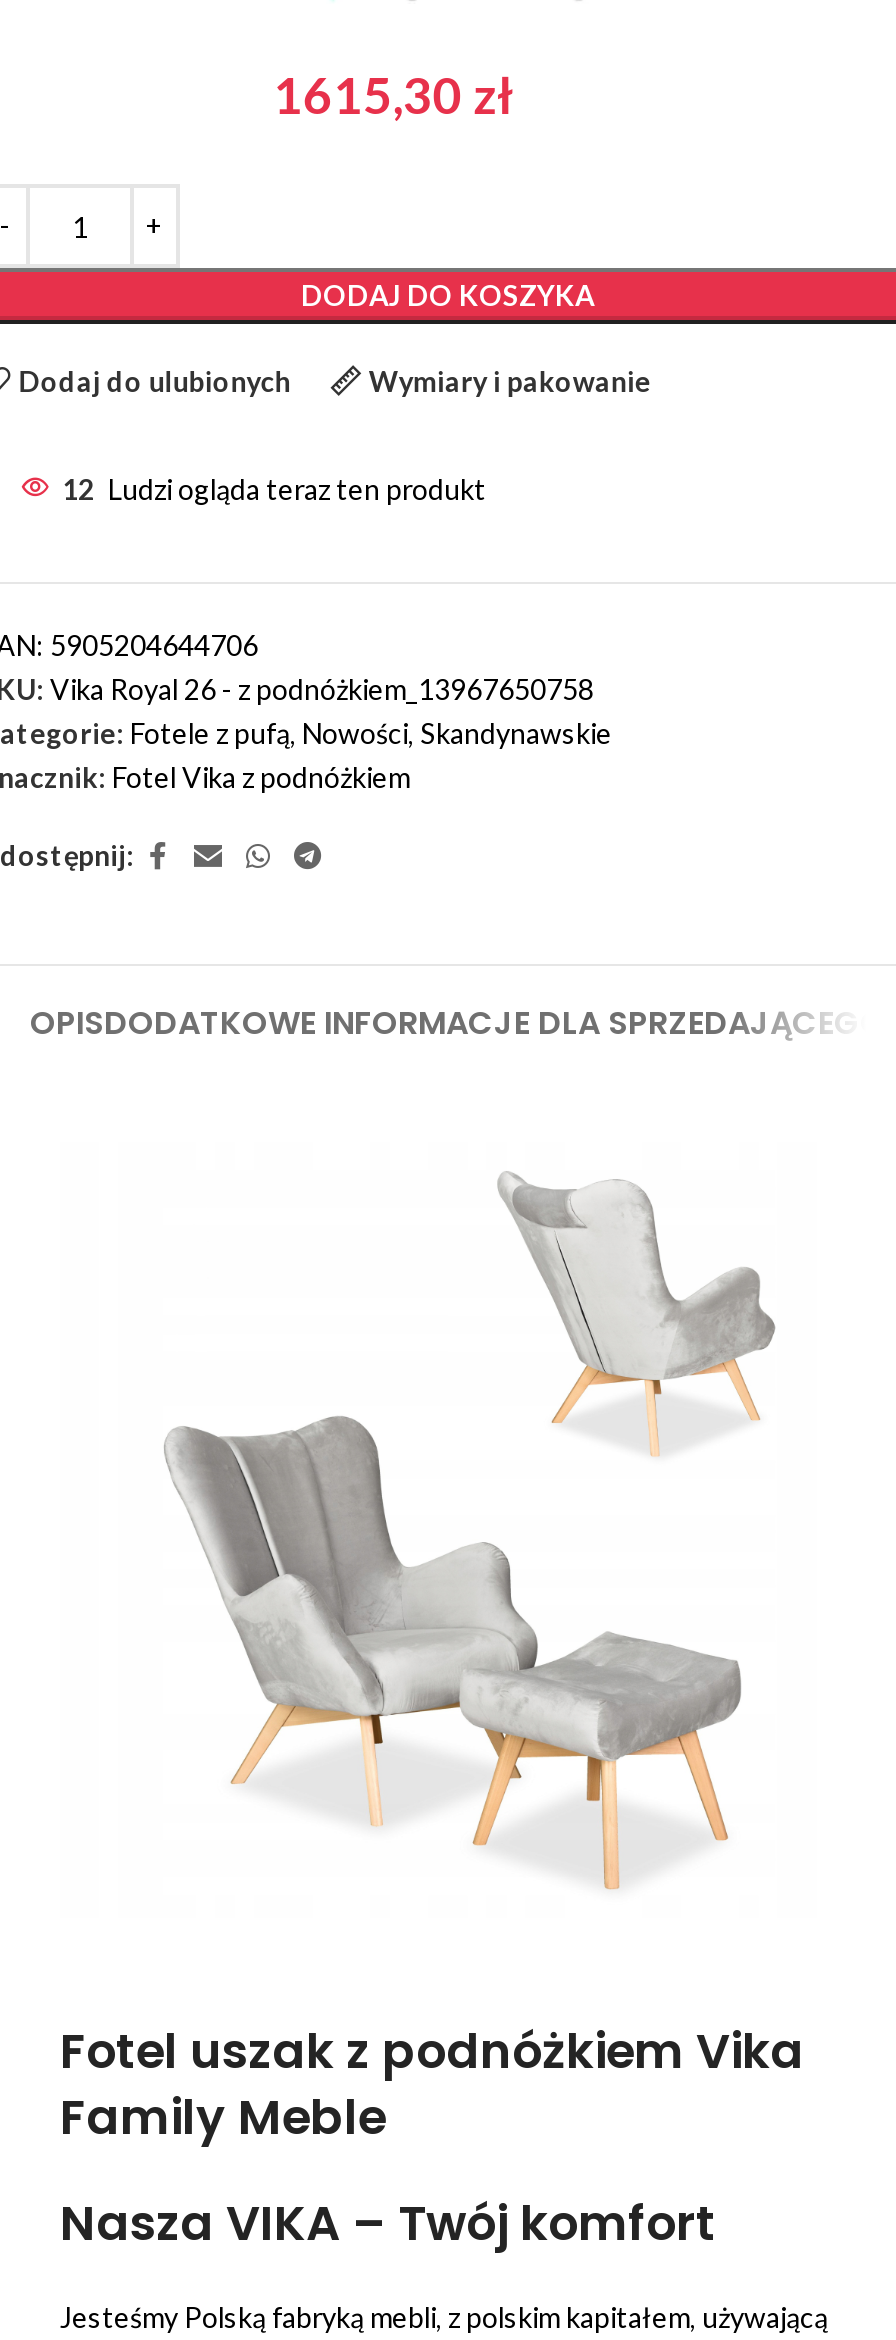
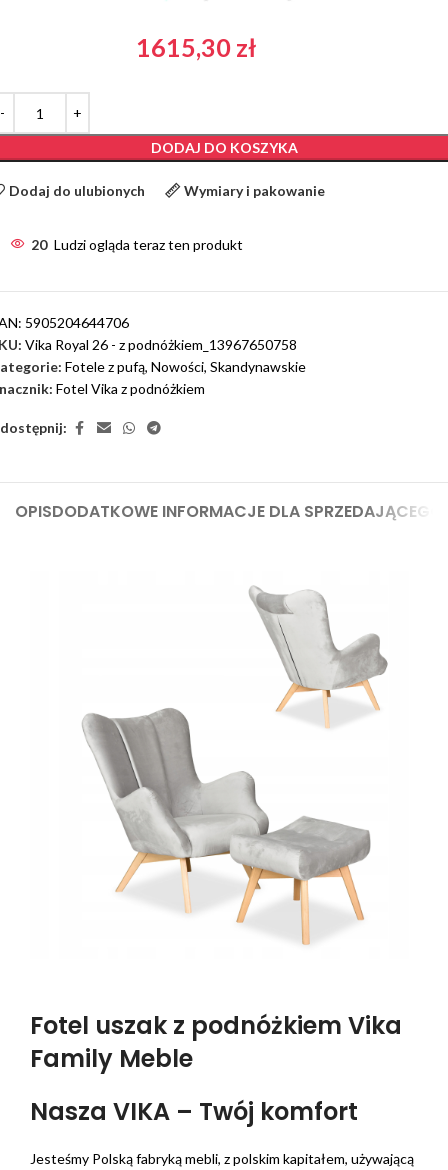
- 12 Ludzi ogląda teraz ten produkt
+ 20 Ludzi ogląda teraz ten produkt
